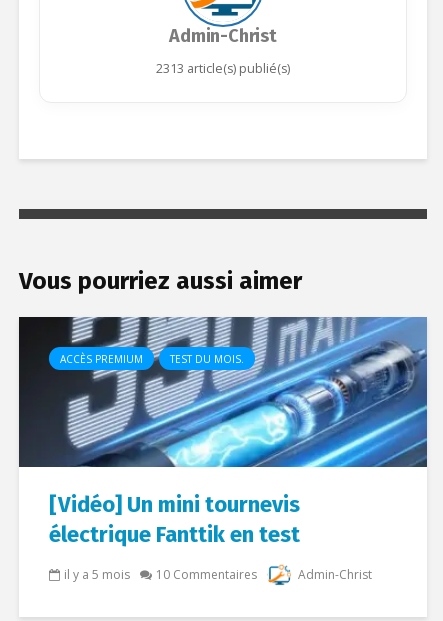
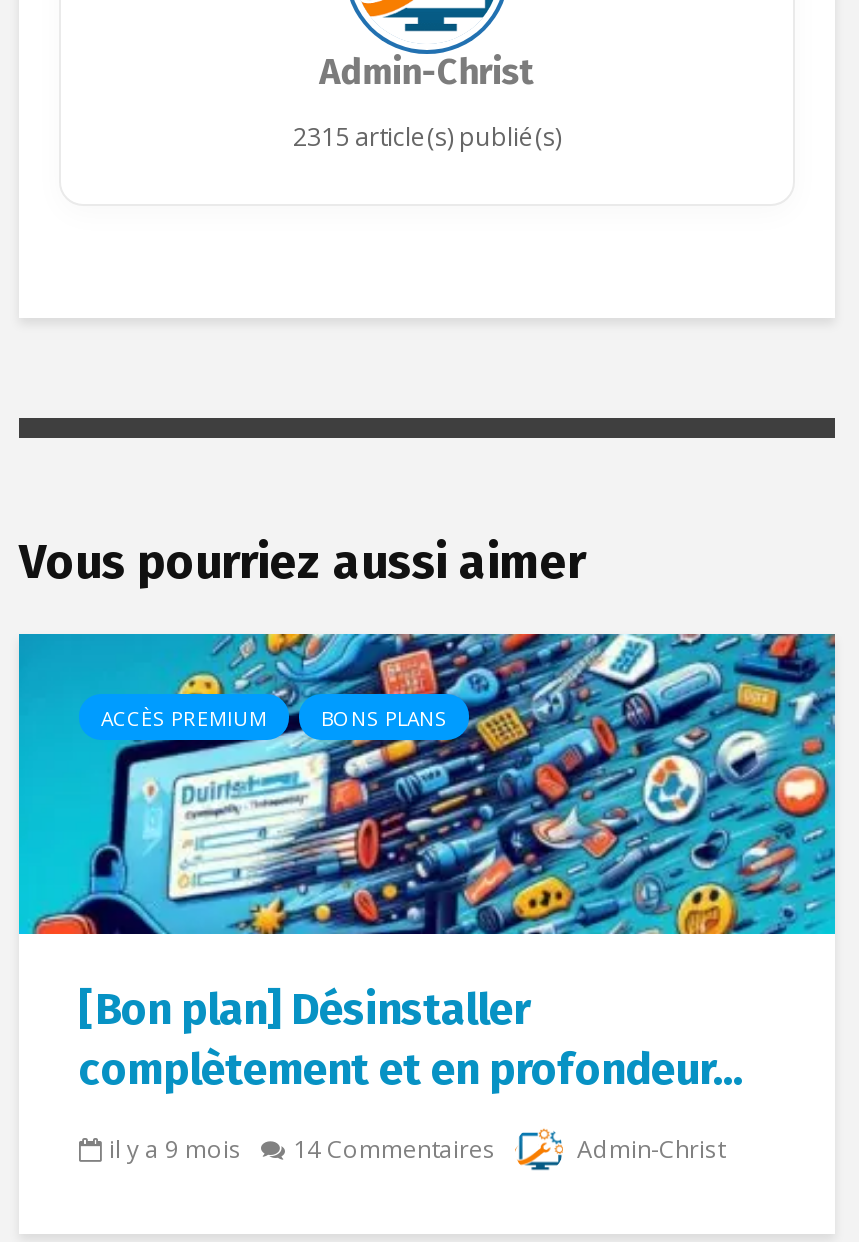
- 2313 article(s) publié(s)
+ 2315 article(s) publié(s)

- [image]
- TEST DU MOIS.
+ [image]
+ BONS PLANS

- [Vidéo] Un mini tournevis
- électrique Fanttik en test
+ [Bon plan] Désinstaller
+ complètement et en profondeur...

- il y a 5 mois
- 10 Commentaires
+ il y a 9 mois
+ 14 Commentaires
